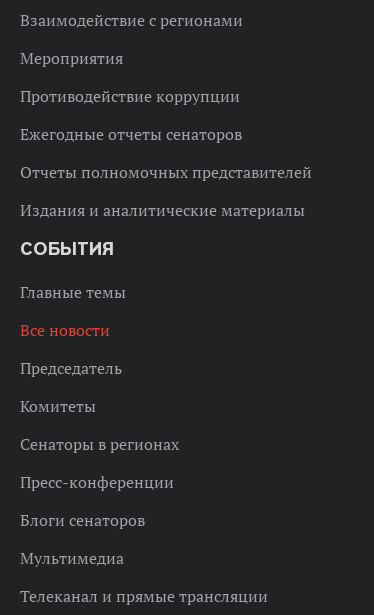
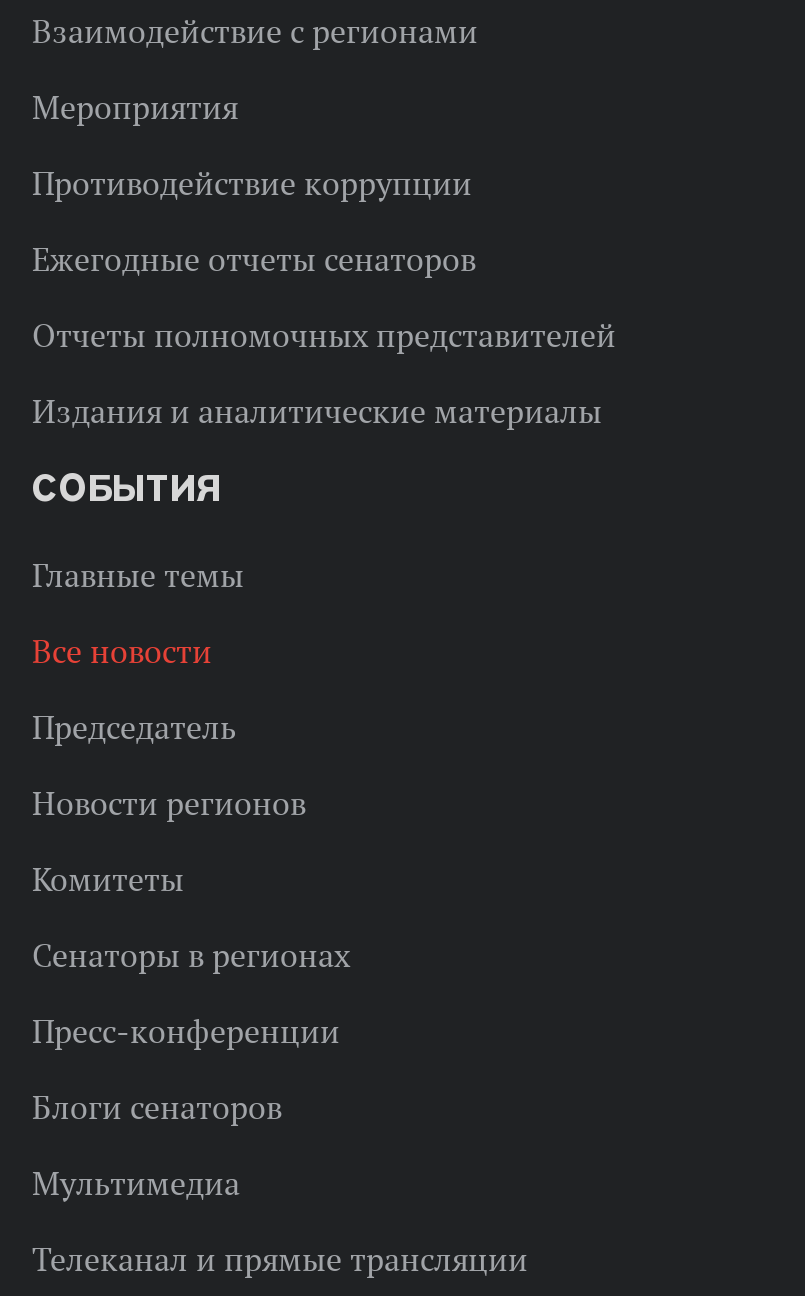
+ Новости регионов
